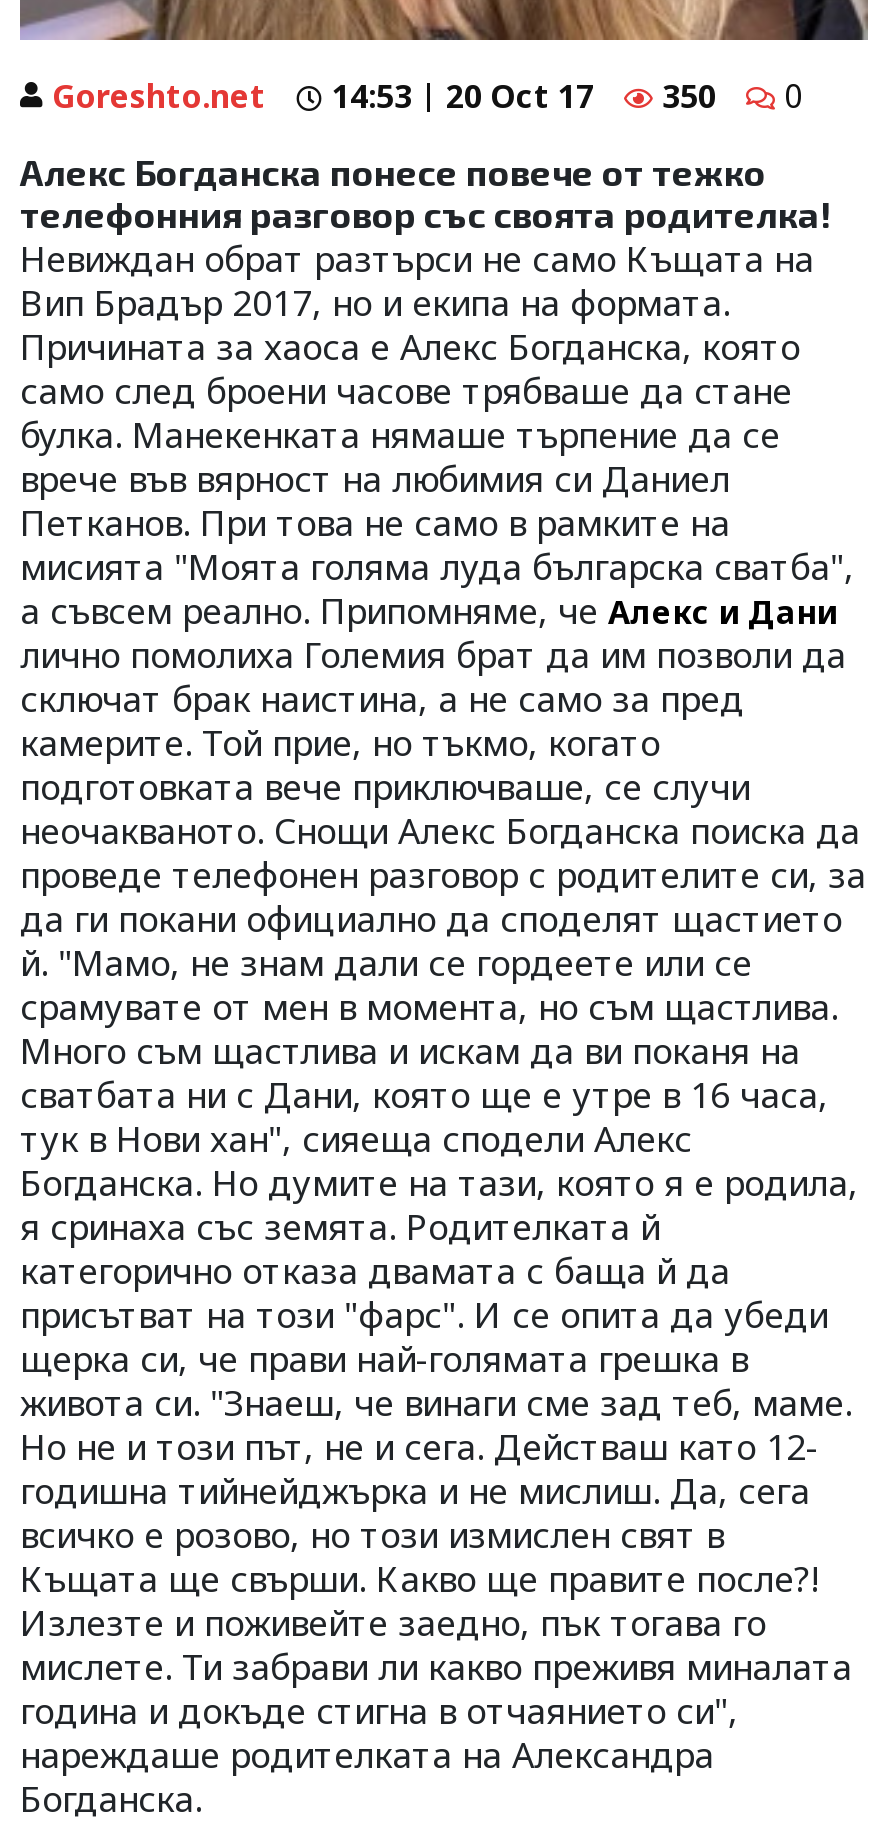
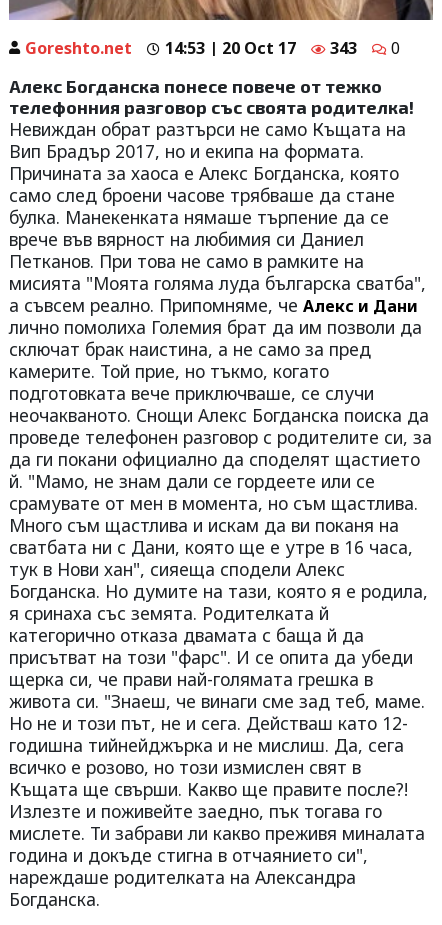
- 350
+ 343
